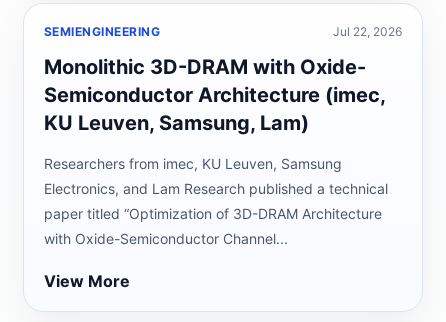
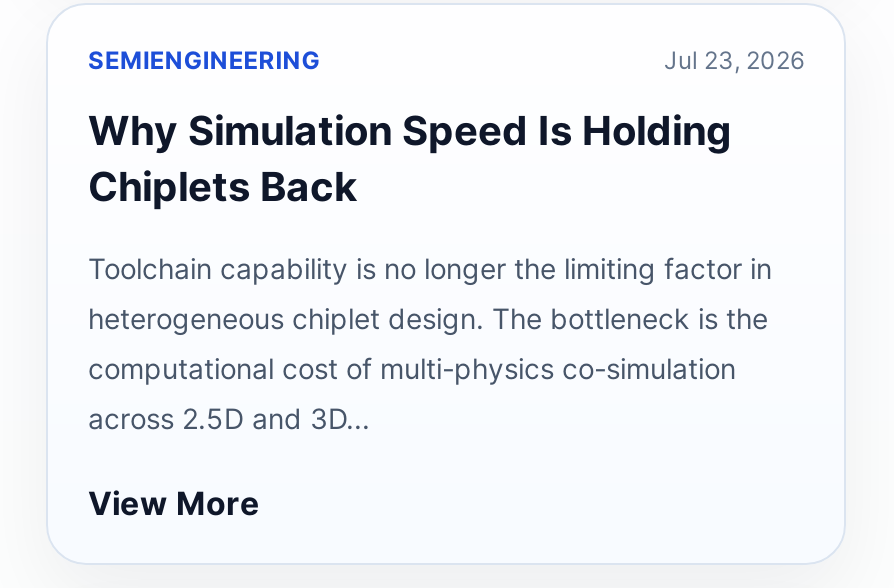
- Jul 22, 2026
+ Jul 23, 2026

- Monolithic 3D-DRAM with Oxide-
- Semiconductor Architecture (imec,
- KU Leuven, Samsung, Lam)
+ Why Simulation Speed Is Holding
+ Chiplets Back

- Researchers from imec, KU Leuven, Samsung
+ Toolchain capability is no longer the limiting factor in

- Electronics, and Lam Research published a technical
+ heterogeneous chiplet design. The bottleneck is the

- paper titled “Optimization of 3D-DRAM Architecture
+ computational cost of multi-physics co-simulation

- with Oxide-Semiconductor Channel...
+ across 2.5D and 3D...
